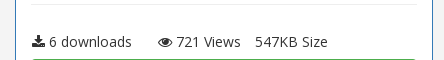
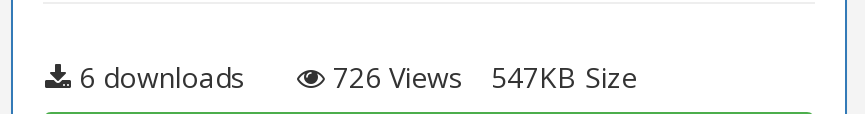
- 721 Views 547KB Size
+ 726 Views 547KB Size
